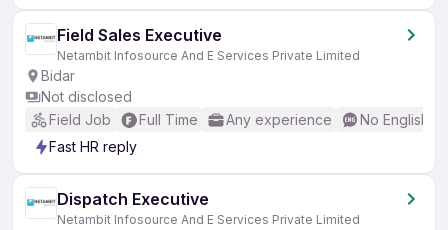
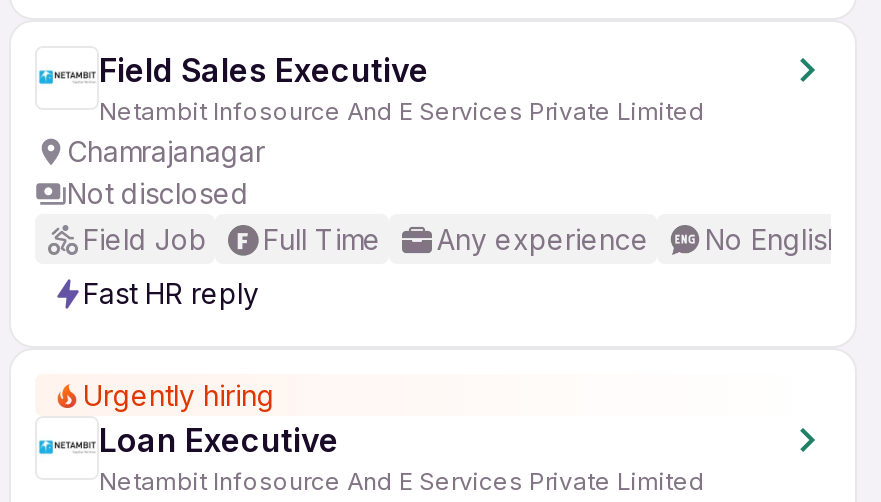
- Bidar
+ Chamrajanagar

- Dispatch Executive
+ Urgently hiring
+ Loan Executive
